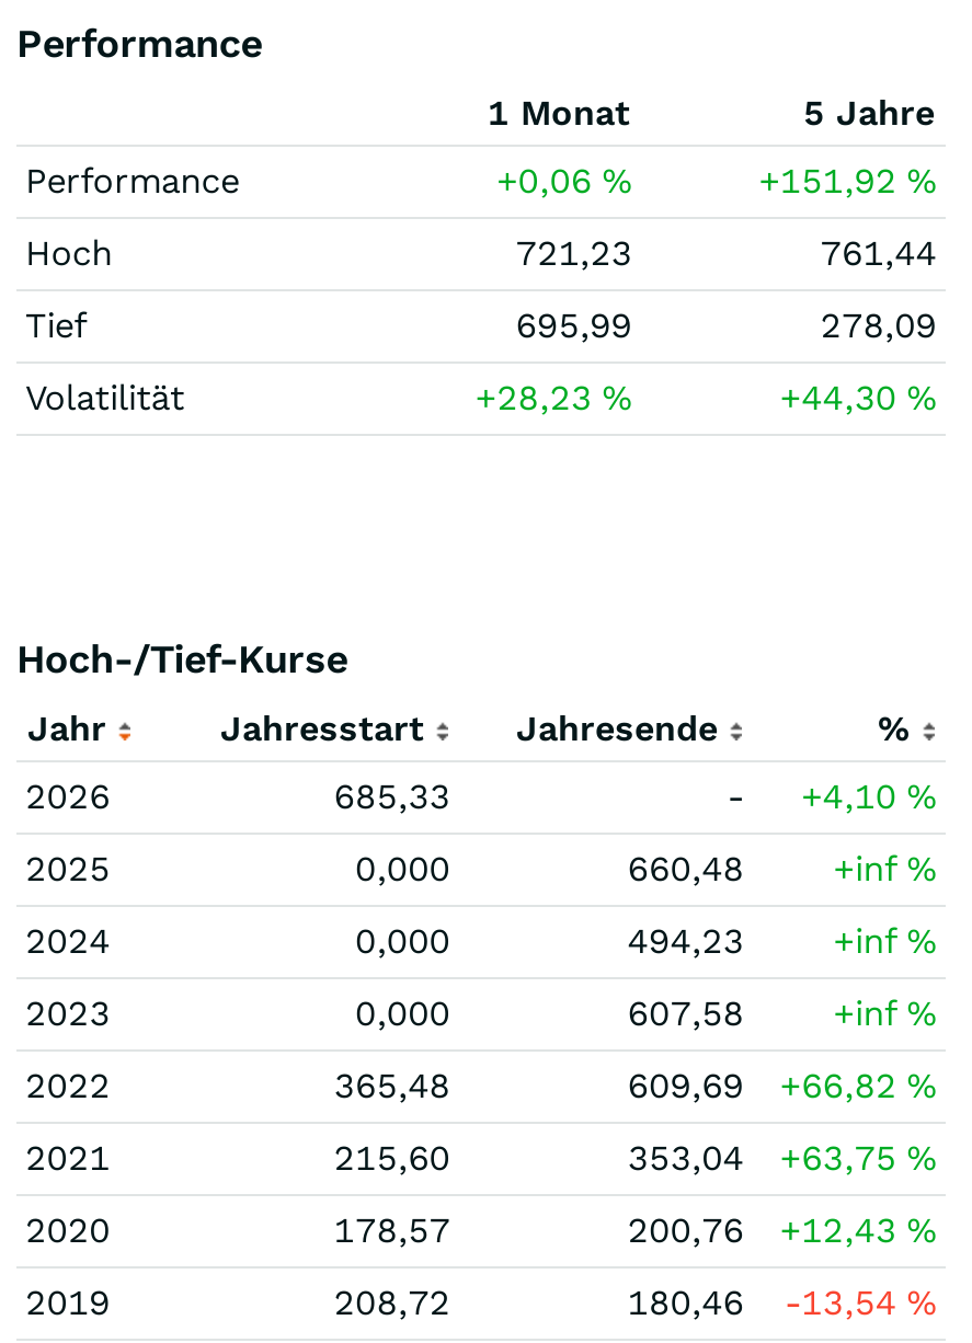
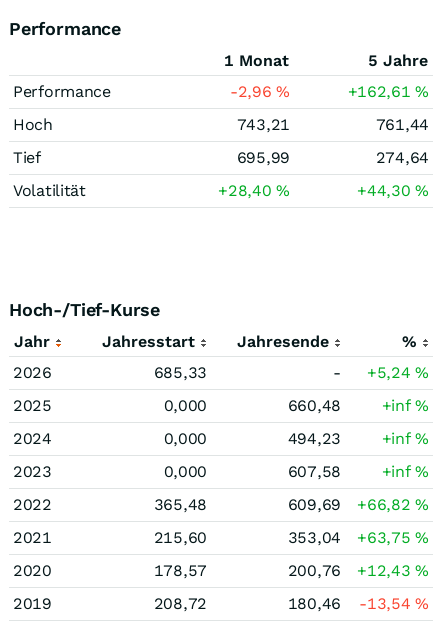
- +0,06%
+ -2,96%

- +151,92%
+ +162,61%

- 721,23
+ 743,21

- 278,09
+ 274,64

- +28,23%
+ +28,40%

- +4,10%
+ +5,24%
